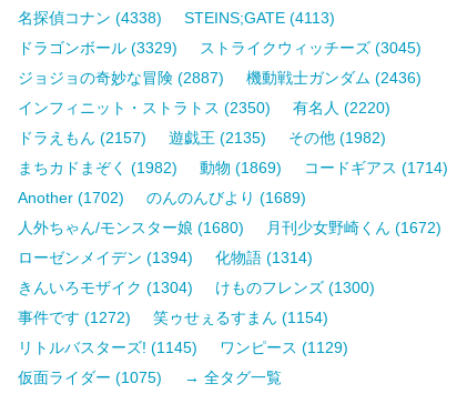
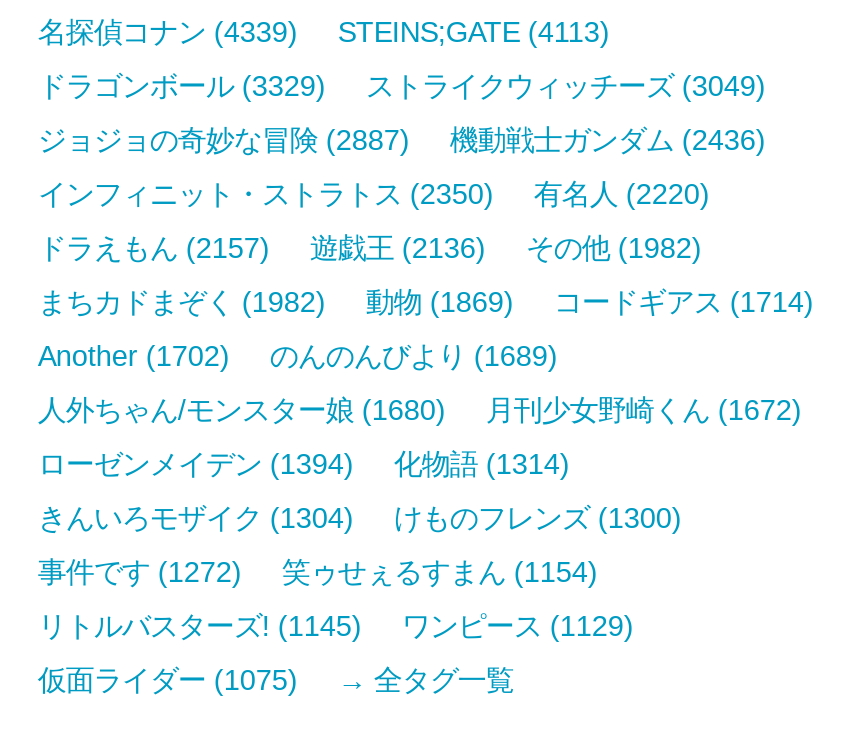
- 名探偵コナン (4338)
+ 名探偵コナン (4339)

- ストライクウィッチーズ (3045)
+ ストライクウィッチーズ (3049)

- ドラえもん (2157) 遊戯王 (2135) その他 (1982)
+ ドラえもん (2157) 遊戯王 (2136) その他 (1982)
